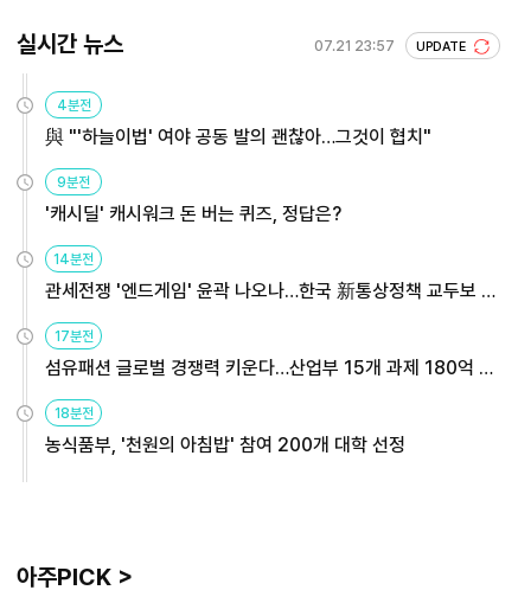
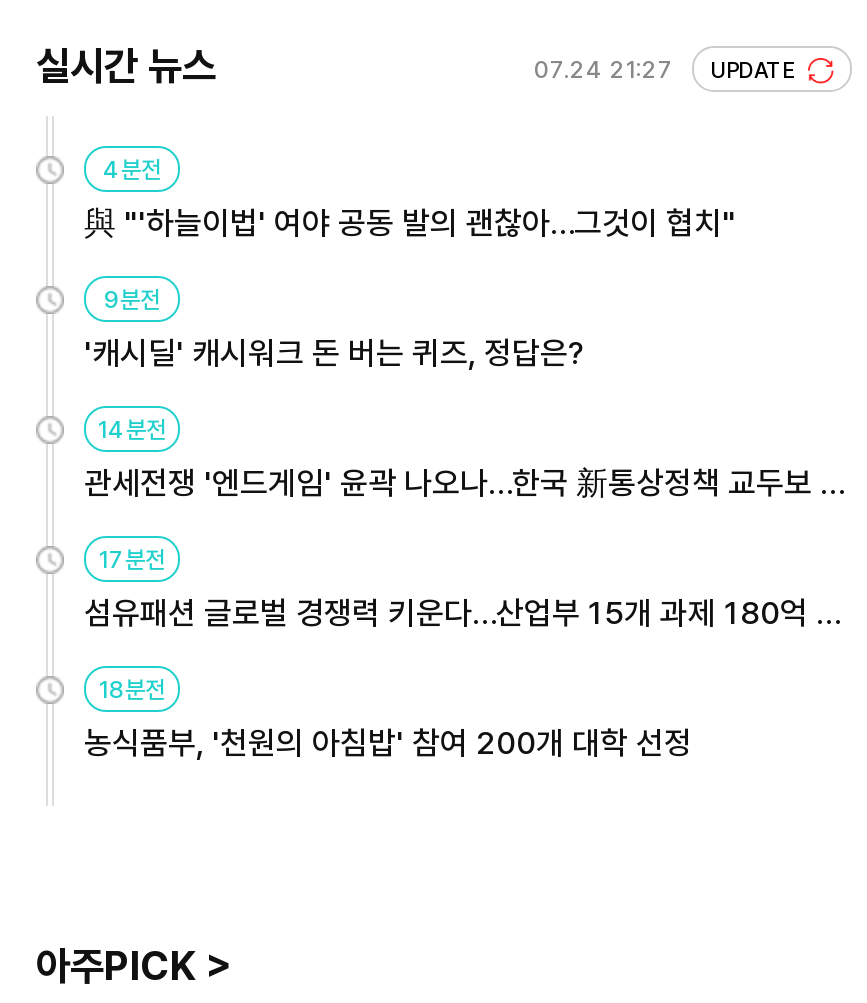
- 07.21 23:57 UPDATE
+ 07.24 21:27 UPDATE
